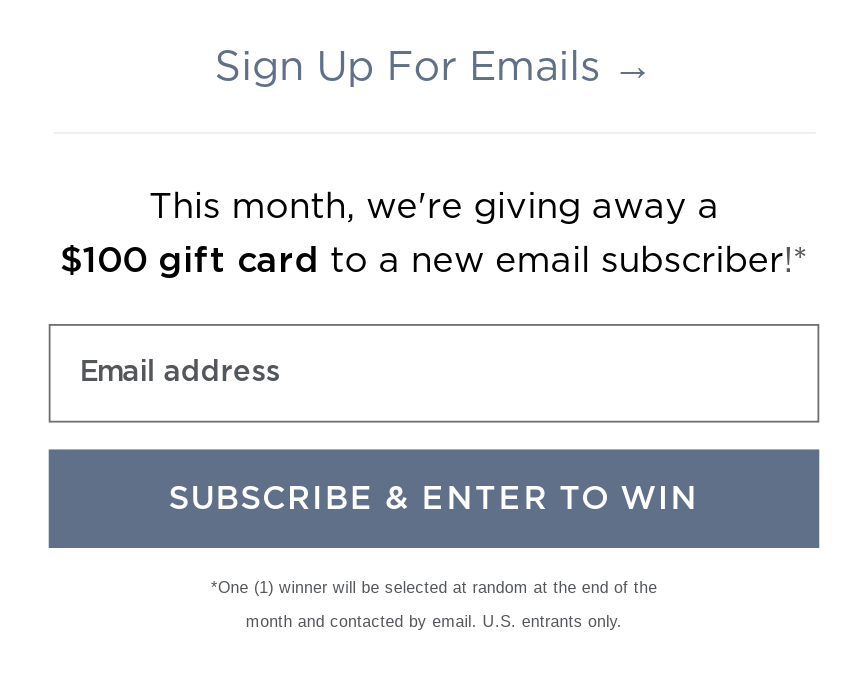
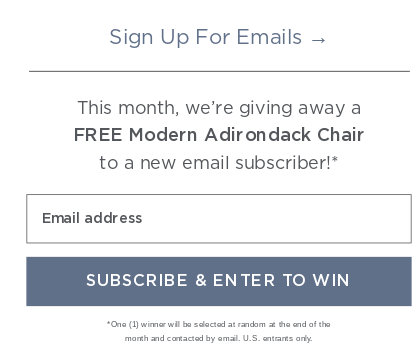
- This month, we're giving away a
- $100 gift card to a new email subscriber!*
+ This month, we’re giving away a
+ FREE Modern Adirondack Chair
+ to a new email subscriber!*
